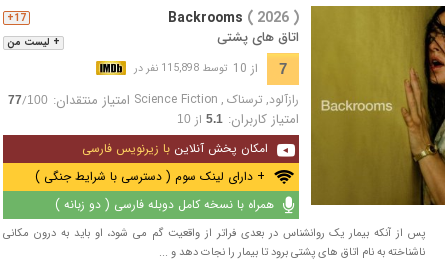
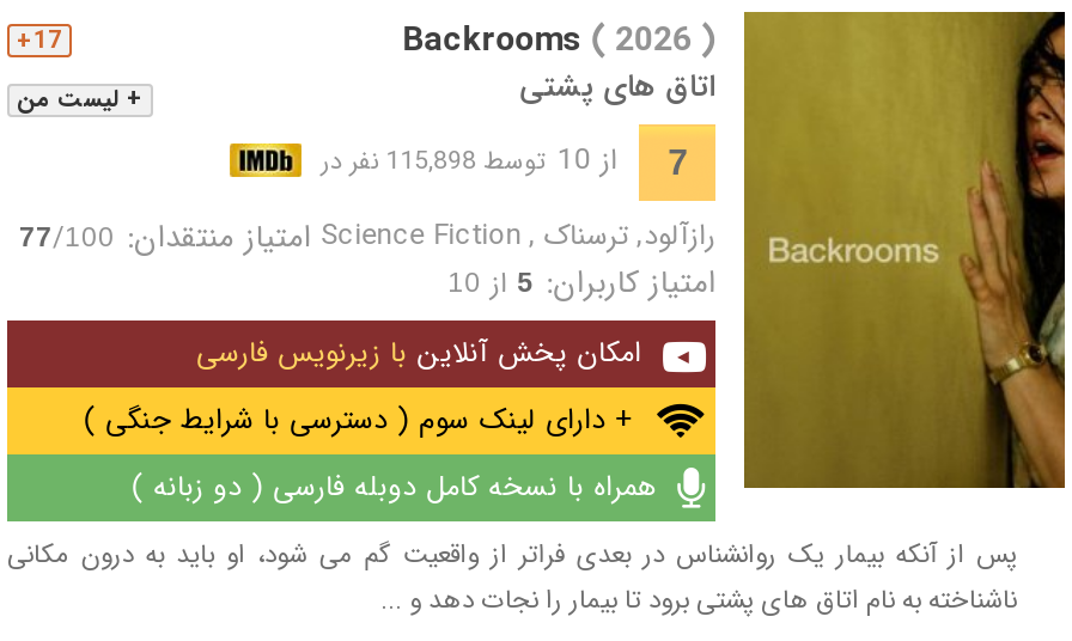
- امتیاز کاربران: 5.1 از 10
+ امتیاز کاربران: 5 از 10
